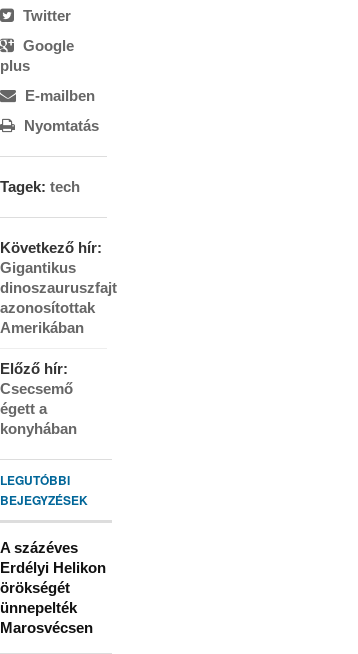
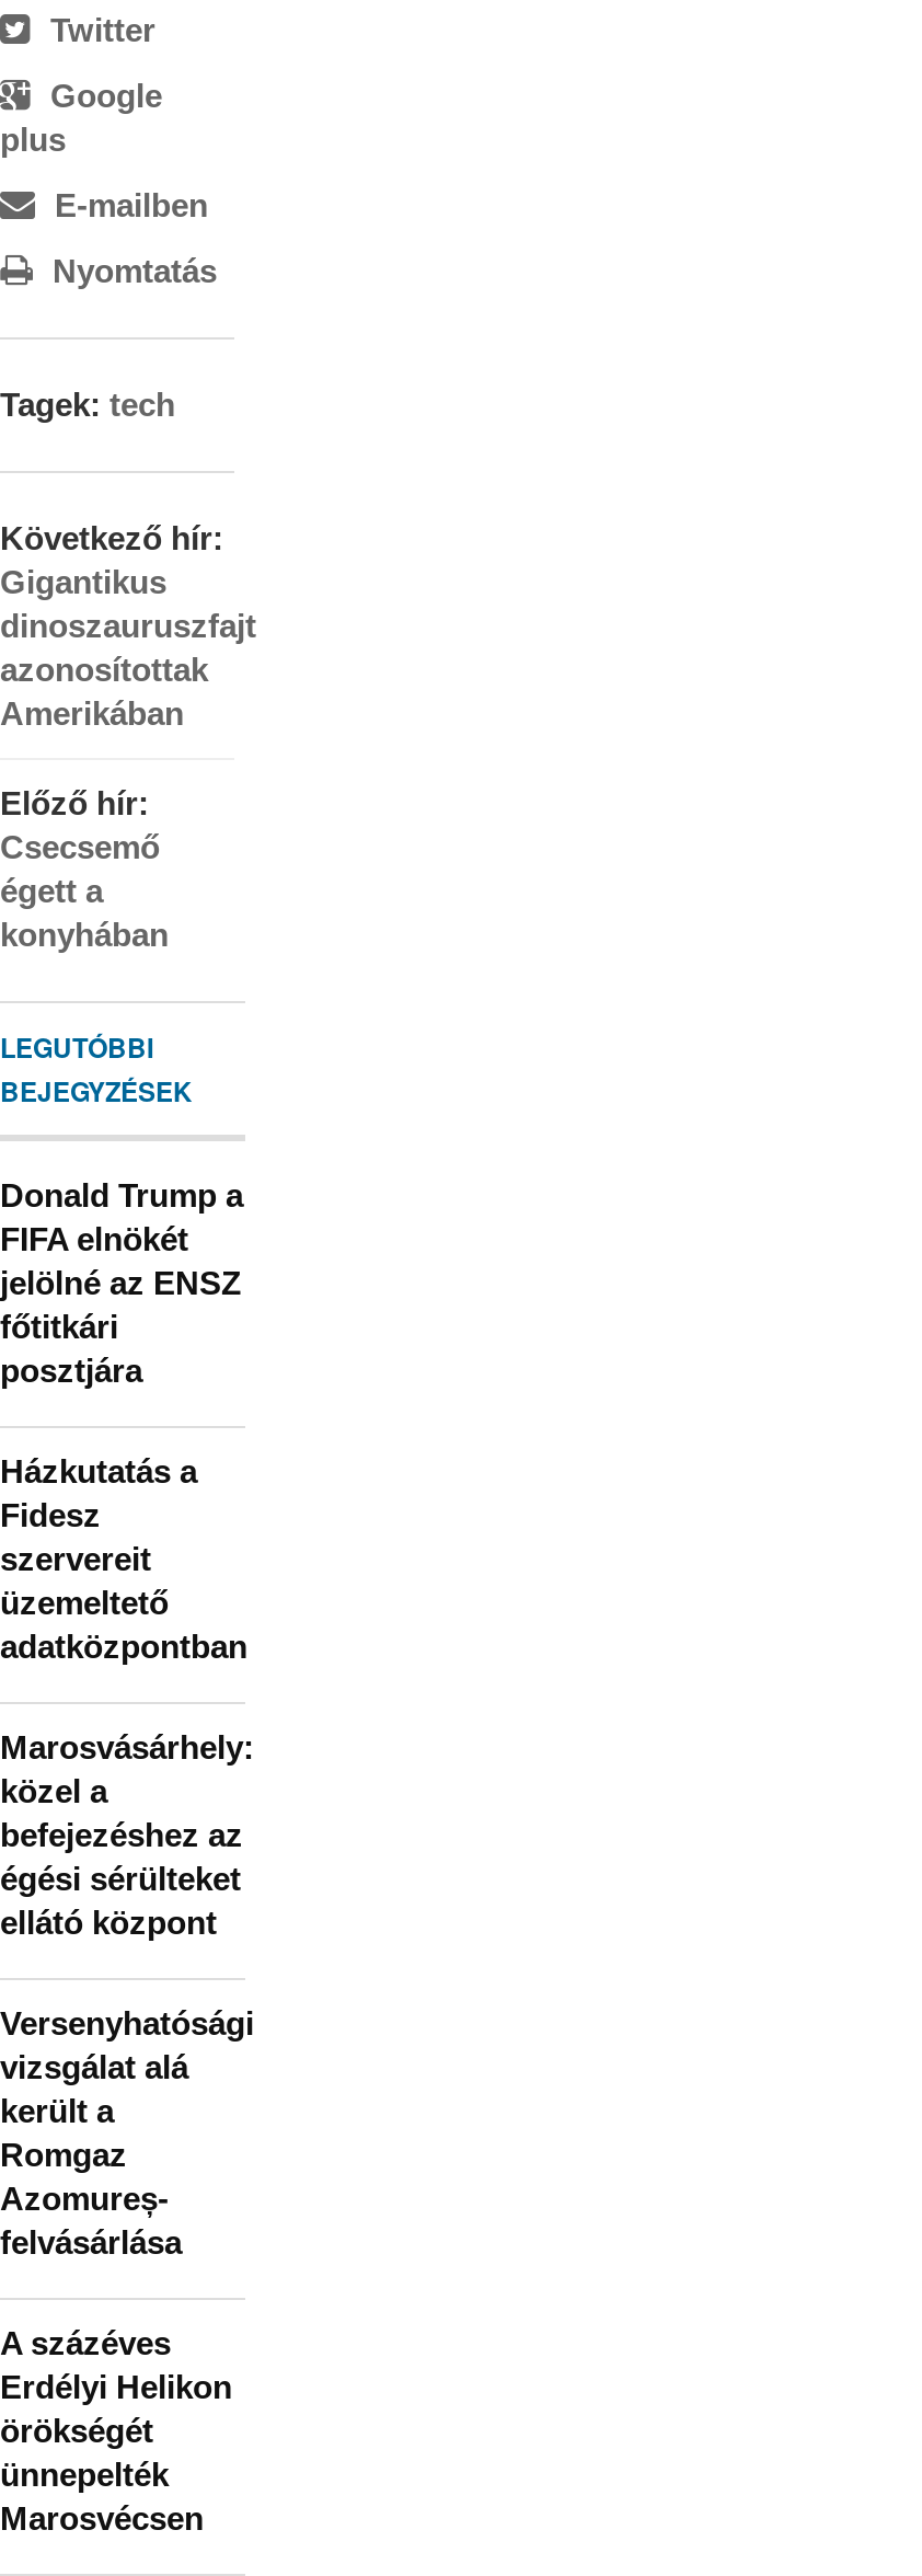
+ Donald Trump a
+ FIFA elnökét
+ jelölné az ENSZ
+ főtitkári
+ posztjára
+ Házkutatás a
+ Fidesz
+ szervereit
+ üzemeltető
+ adatközpontban
+ Marosvásárhely:
+ közel a
+ befejezéshez az
+ égési sérülteket
+ ellátó központ
+ Versenyhatósági
+ vizsgálat alá
+ került a
+ Romgaz
+ Azomureș-
+ felvásárlása
